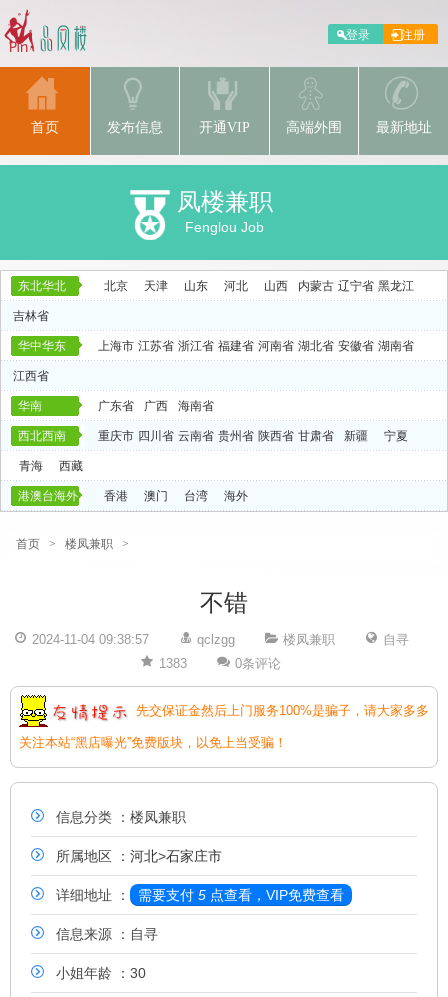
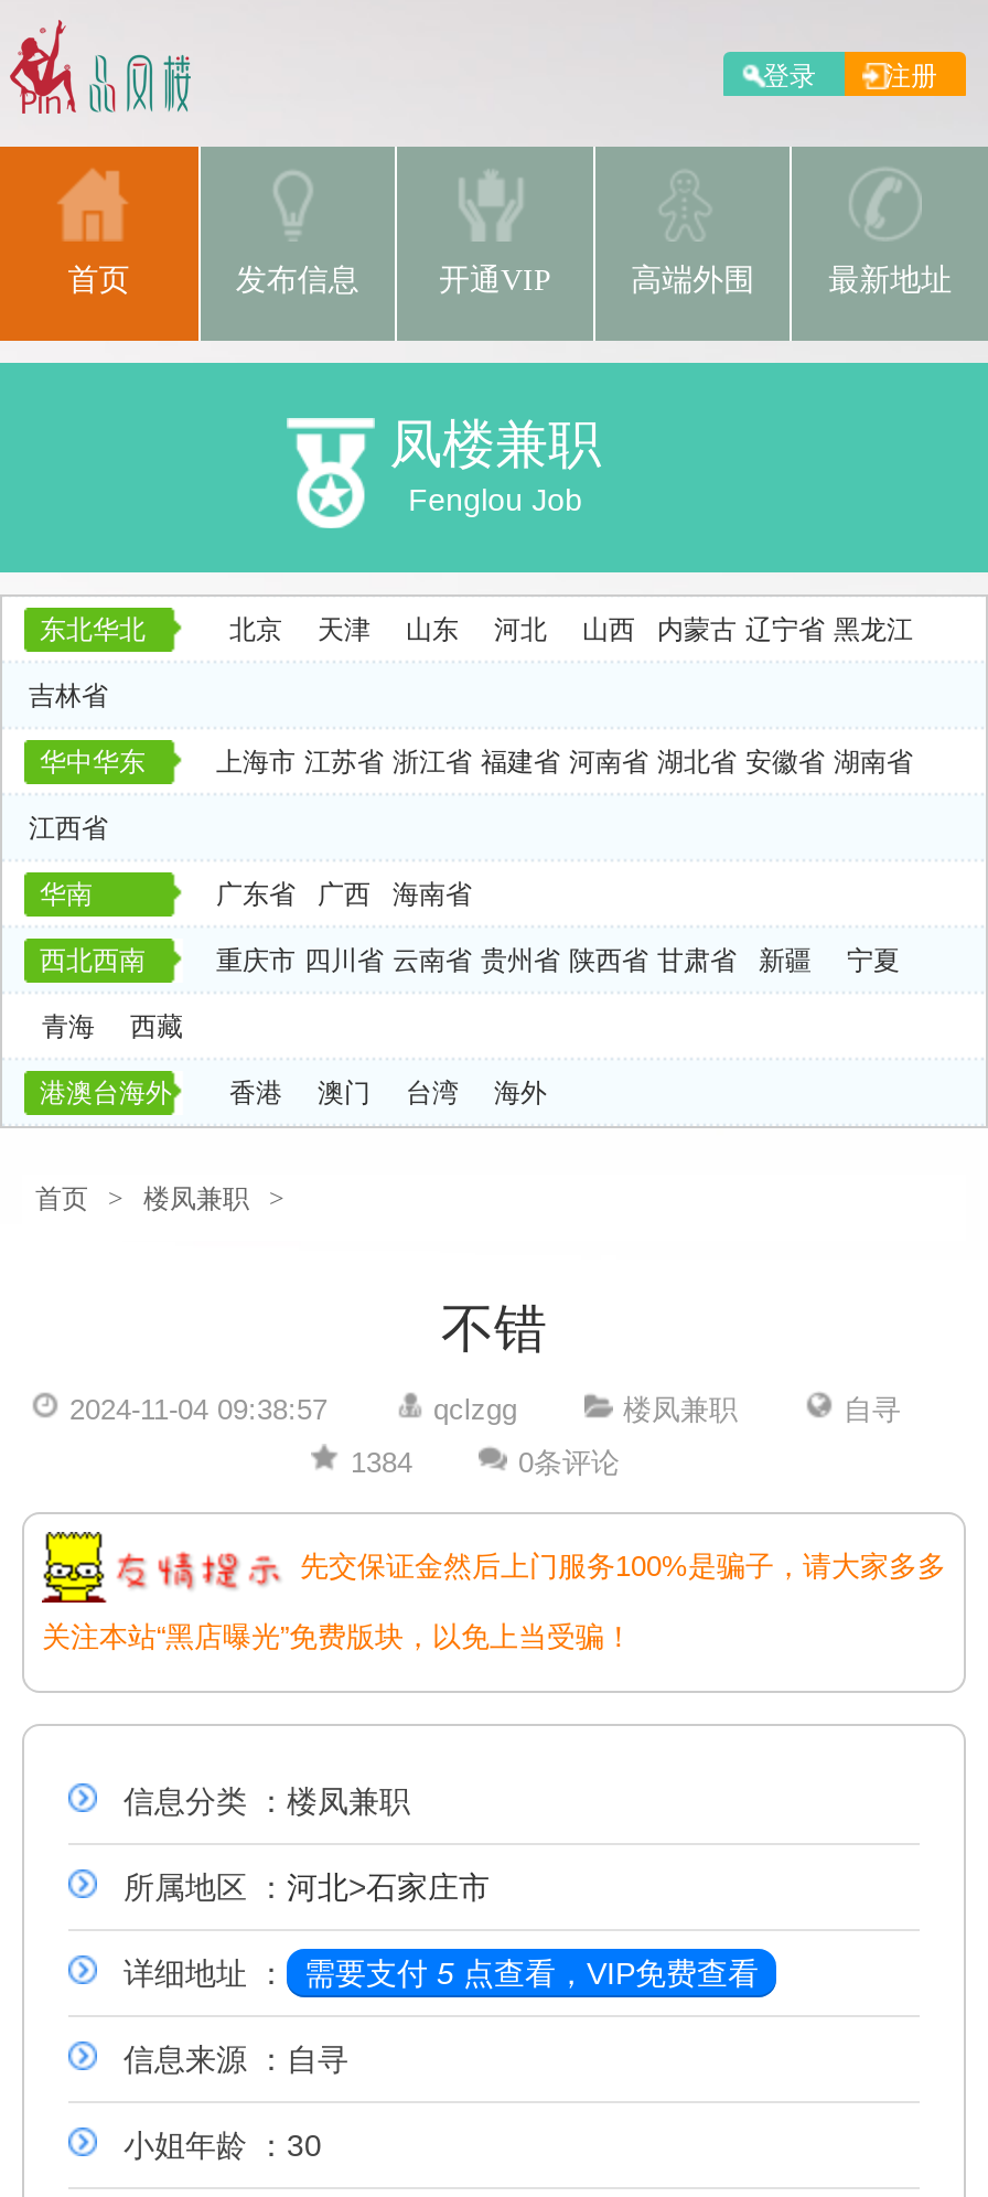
- 1383
+ 1384
